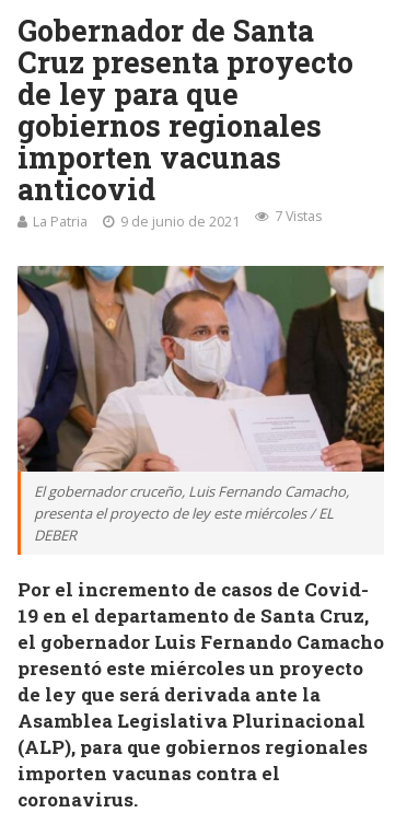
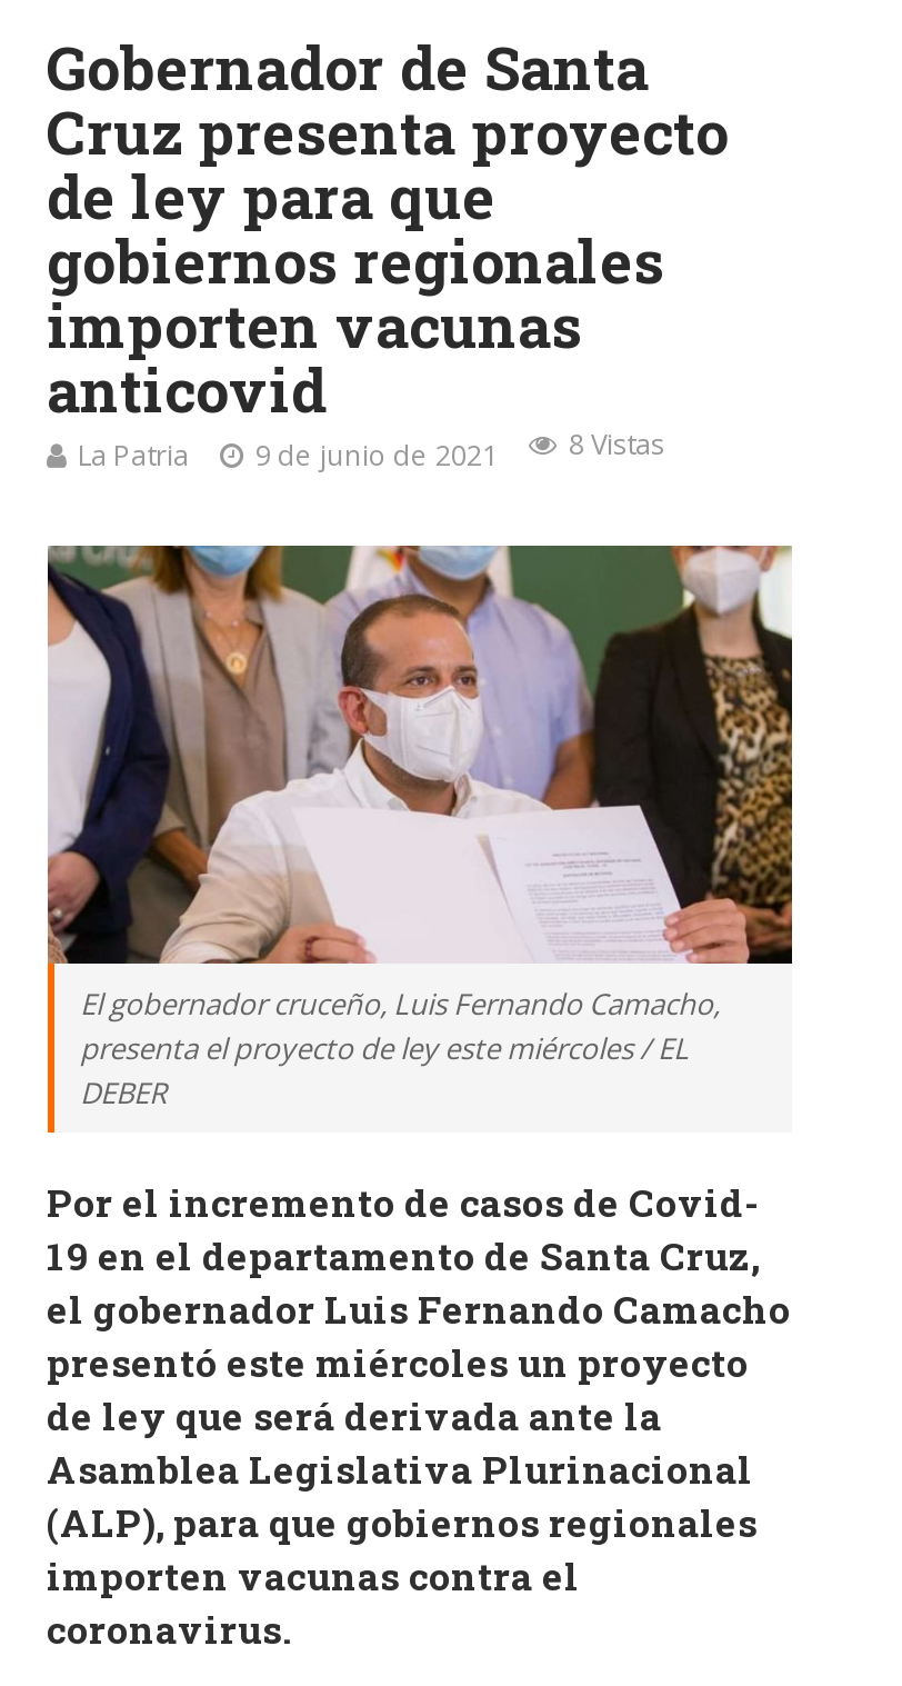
- La Patria 9 de junio de 2021 7 Vistas
+ La Patria 9 de junio de 2021 8 Vistas
